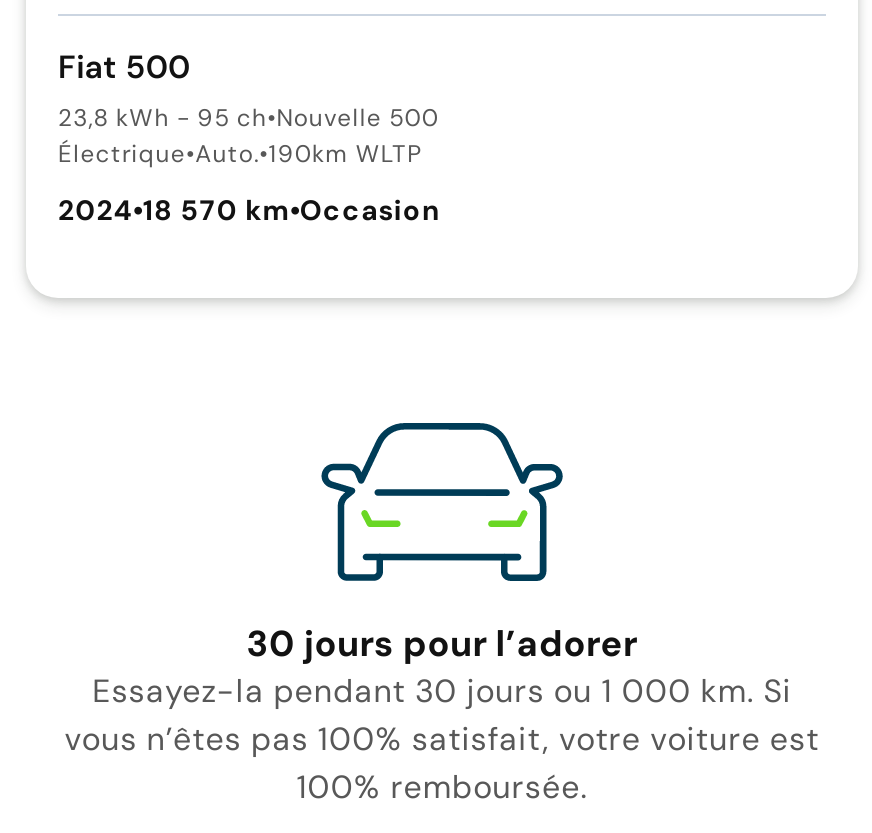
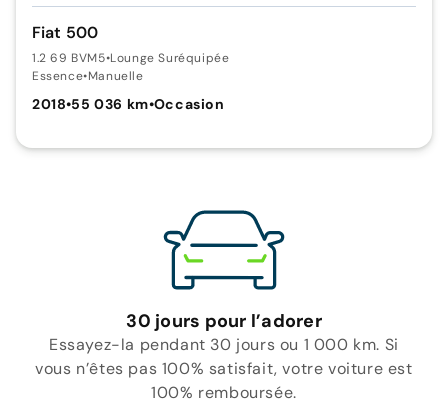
- 23,8 kWh - 95 ch•Nouvelle 500
- Électrique•Auto.•190km WLTP
+ 1.2 69 BVM5•Lounge Suréquipée
+ Essence•Manuelle

- 2024•18 570 km•Occasion
+ 2018•55 036 km•Occasion
